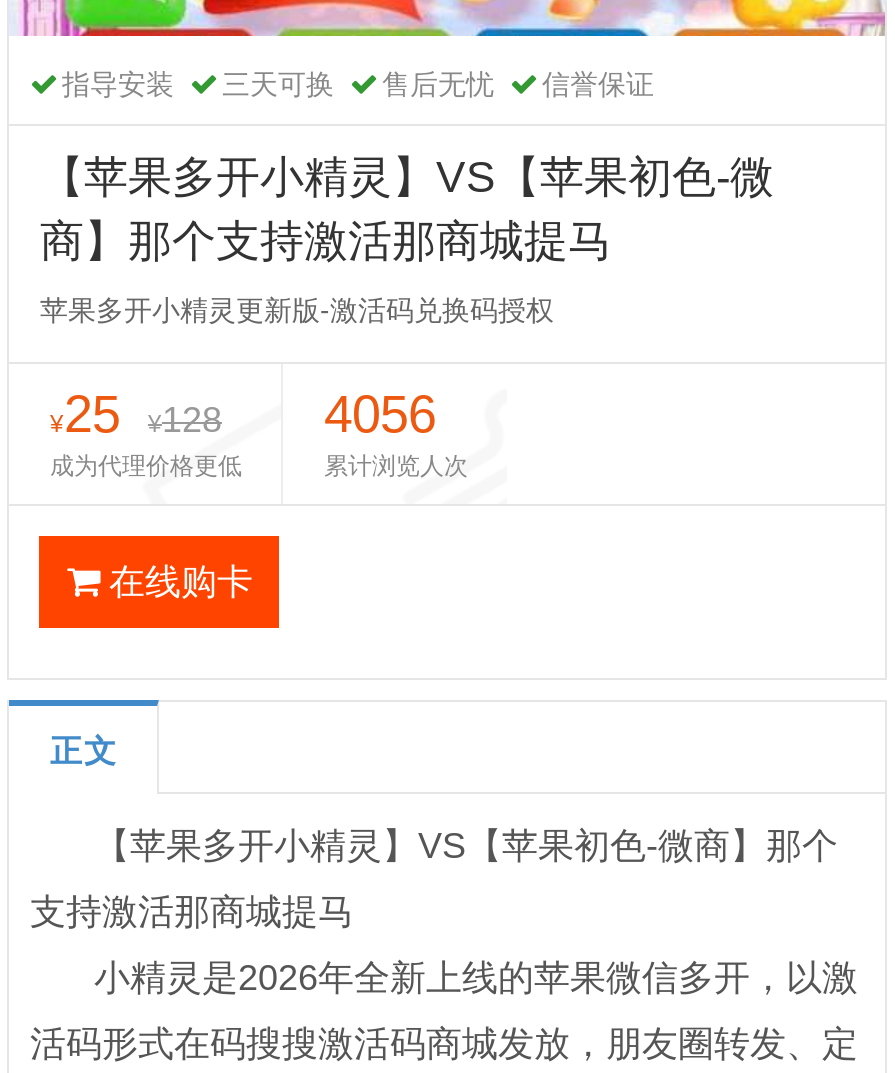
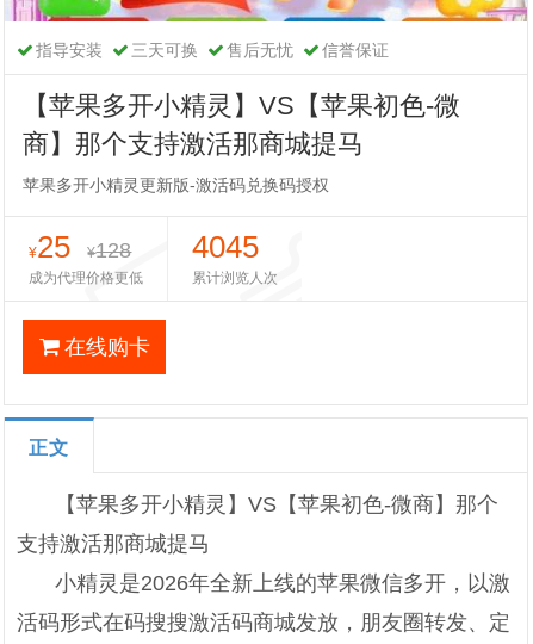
- 4056
+ 4045
